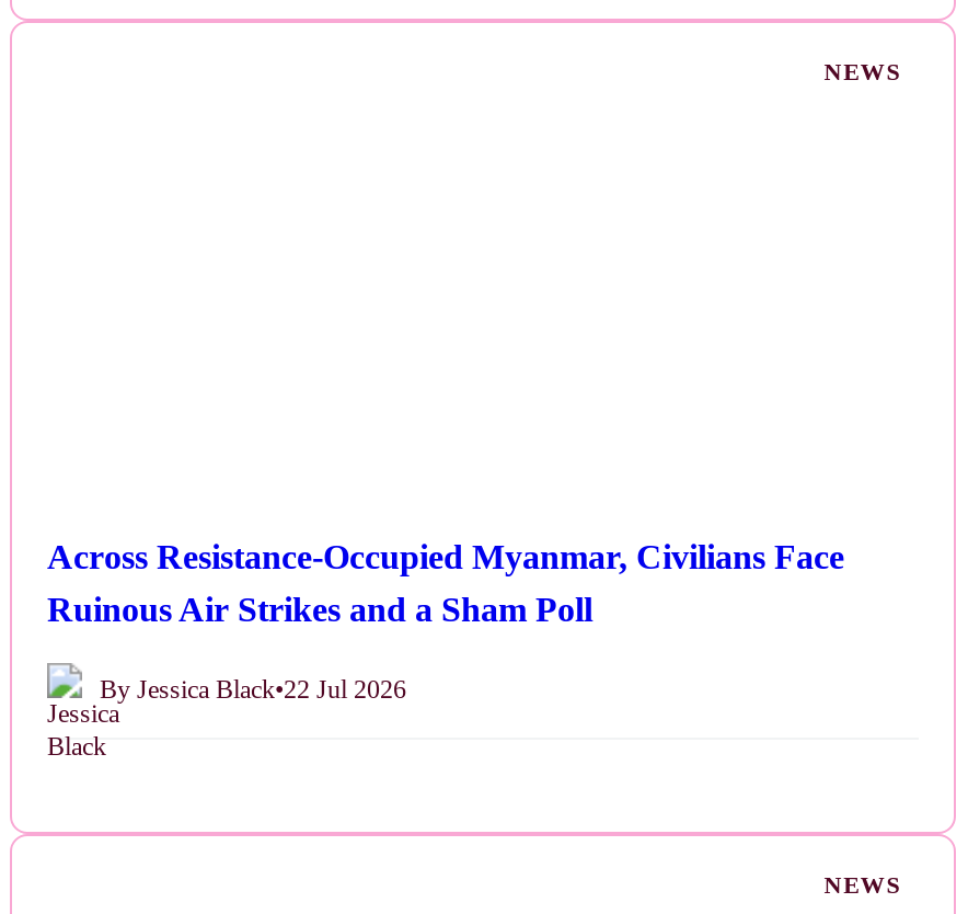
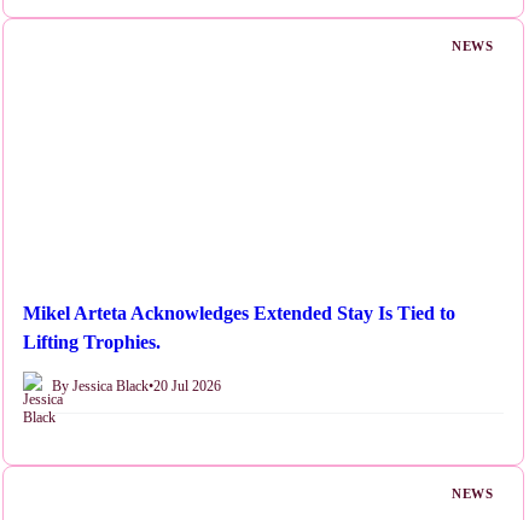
- Across Resistance-Occupied Myanmar, Civilians Face
- Ruinous Air Strikes and a Sham Poll
+ Mikel Arteta Acknowledges Extended Stay Is Tied to
+ Lifting Trophies.

- By Jessica Black•22 Jul 2026
+ By Jessica Black•20 Jul 2026
